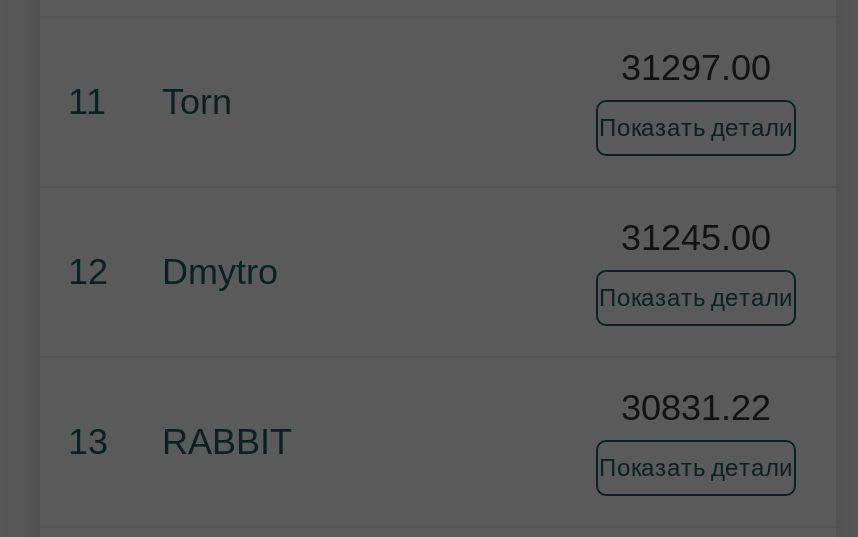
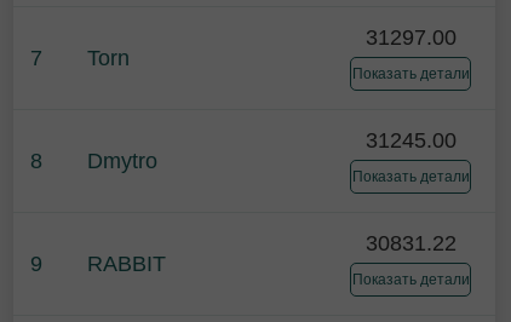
- 11 Torn
+ 7 Torn

- 12 Dmytro
+ 8 Dmytro

- 13 RABBIT
+ 9 RABBIT
